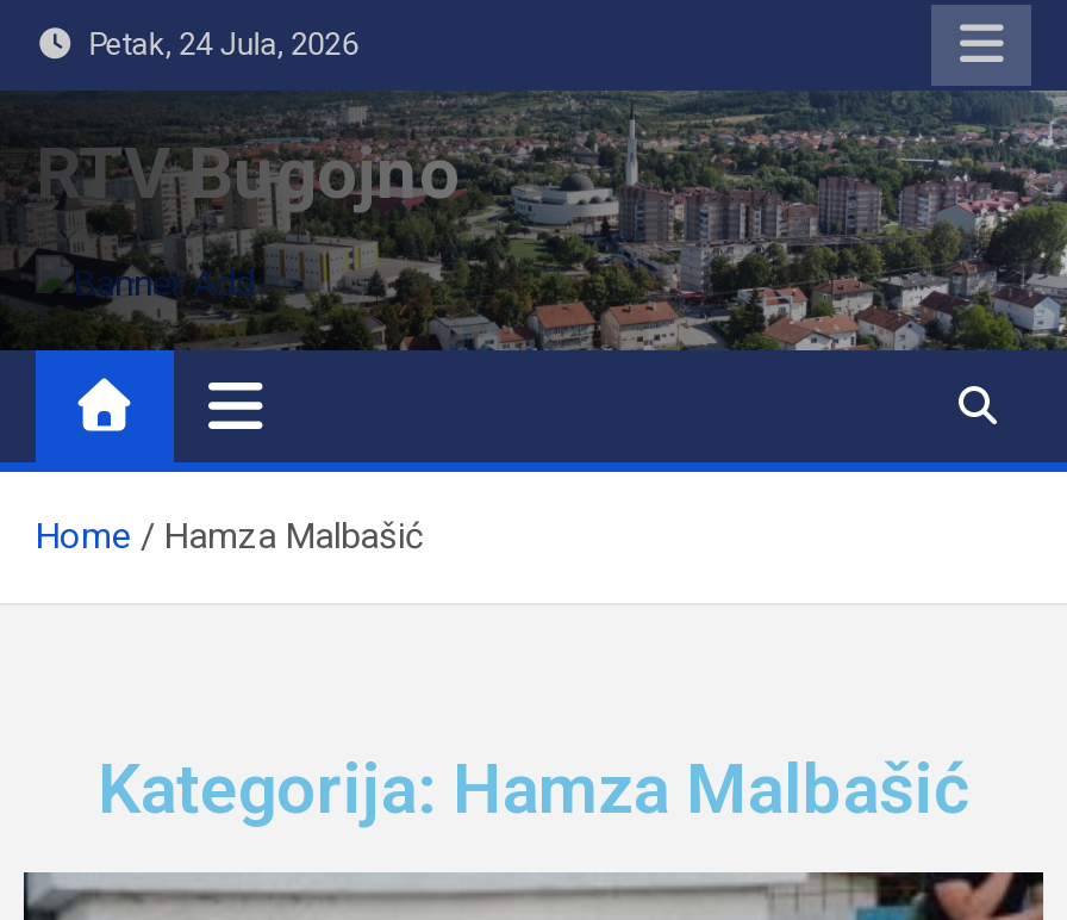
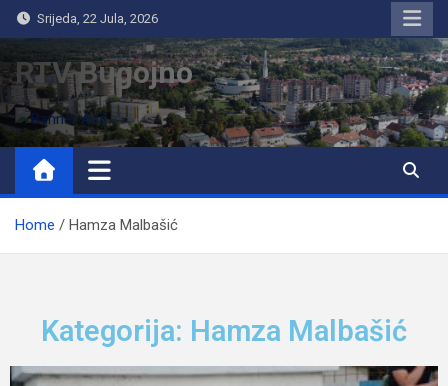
- Petak, 24 Jula, 2026
+ Srijeda, 22 Jula, 2026
